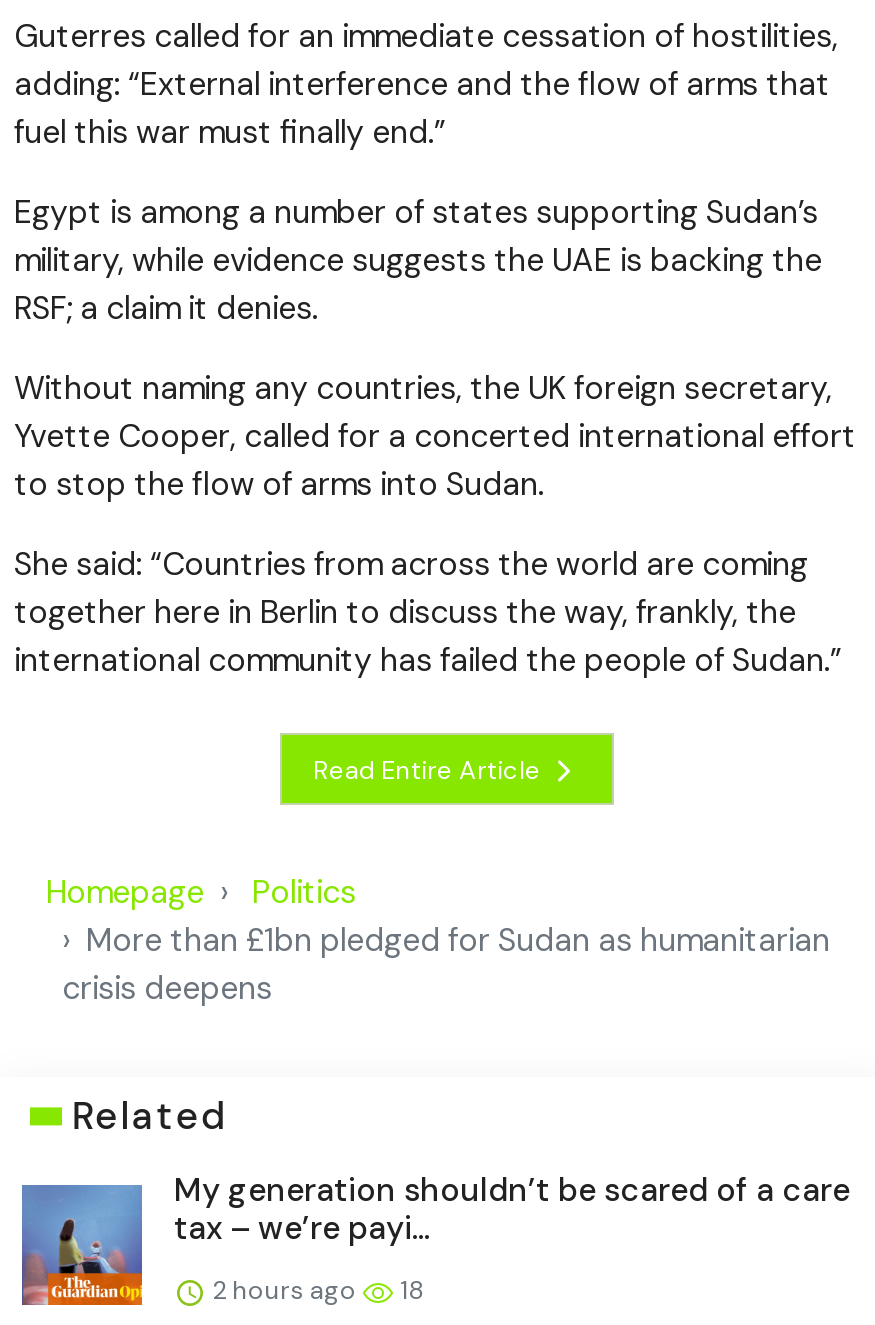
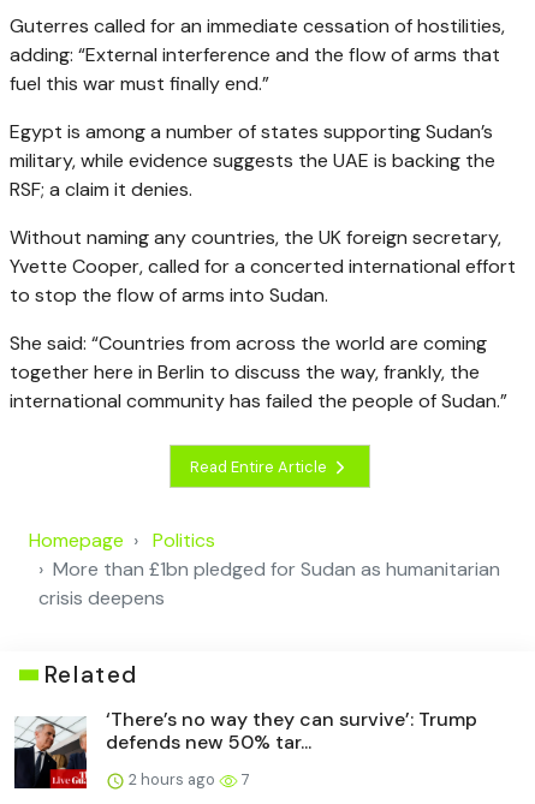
- [image]
- My generation shouldn’t be scared of a care
- tax – we’re payi...
+ [image]
+ ‘There’s no way they can survive’: Trump
+ defends new 50% tar...

- 2 hours ago 18
+ 2 hours ago 7
